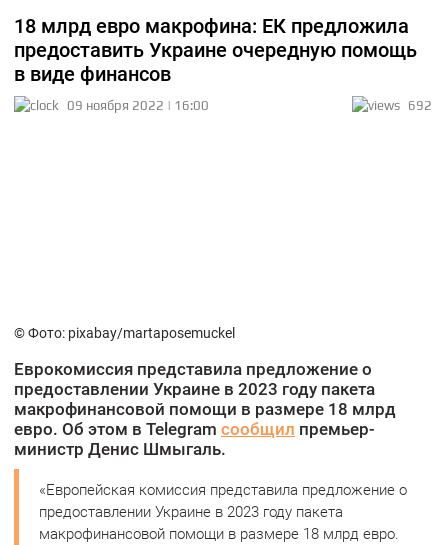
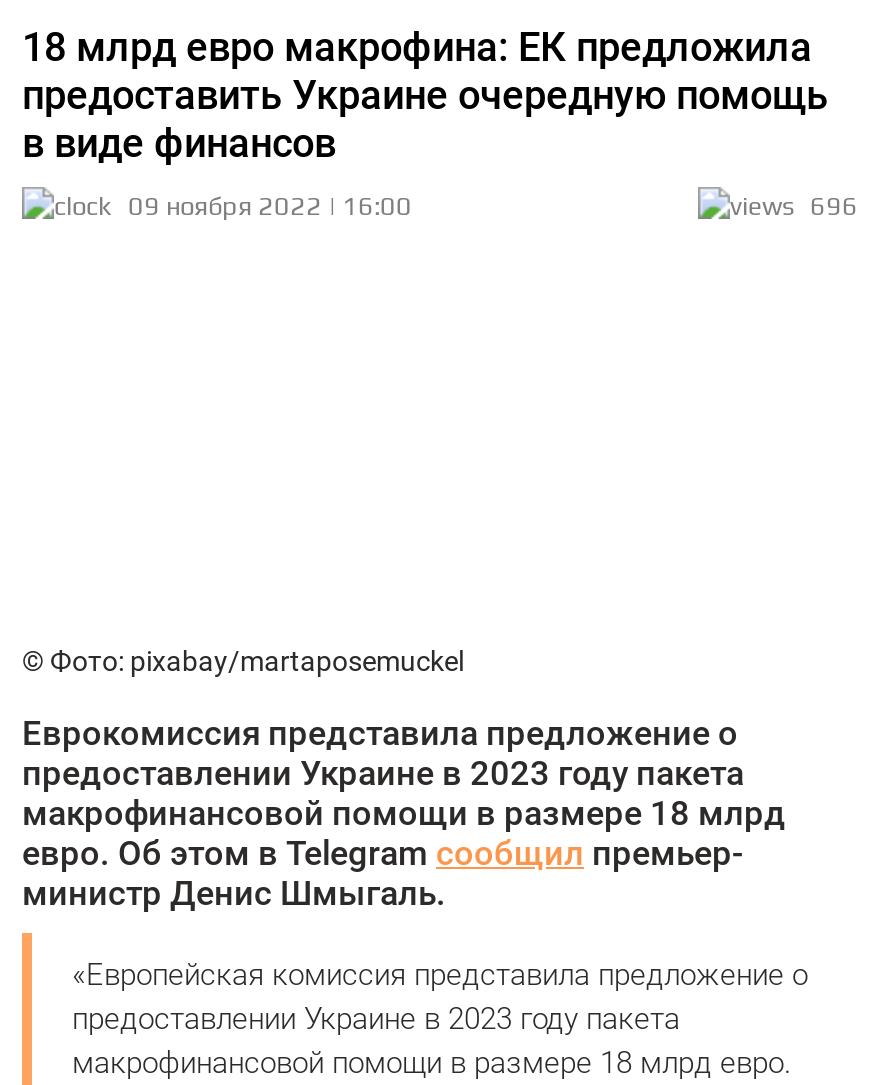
- 692
+ 696
